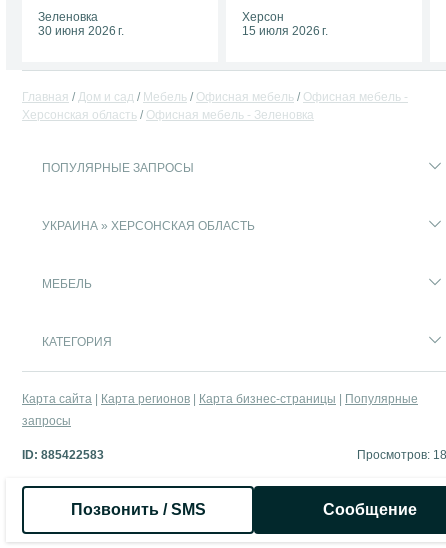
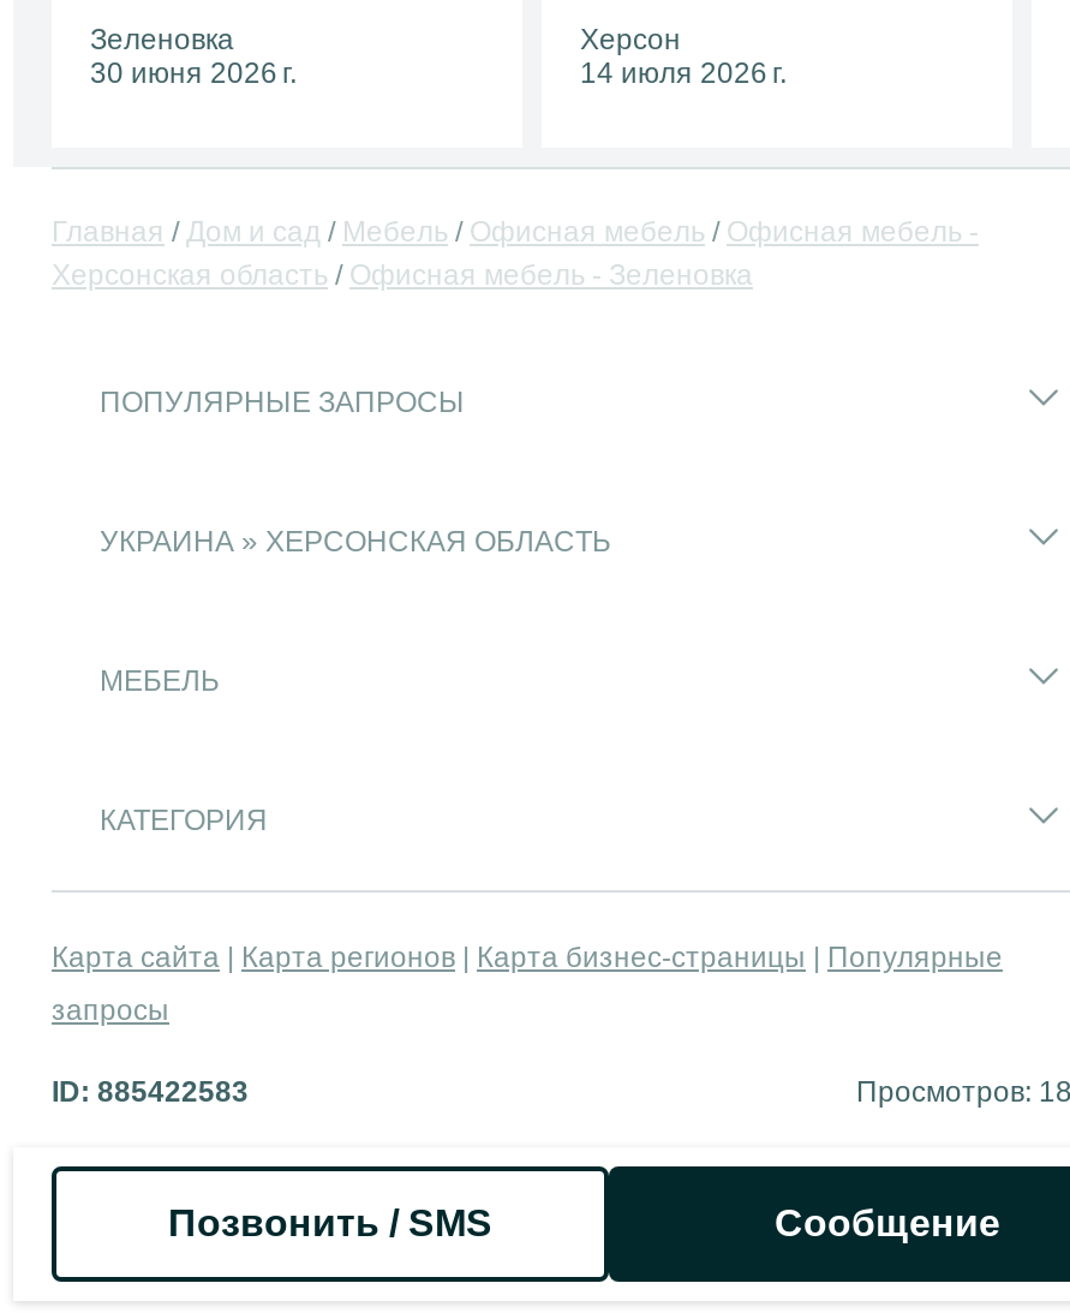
- 15 июля 2026 г.
+ 14 июля 2026 г.
